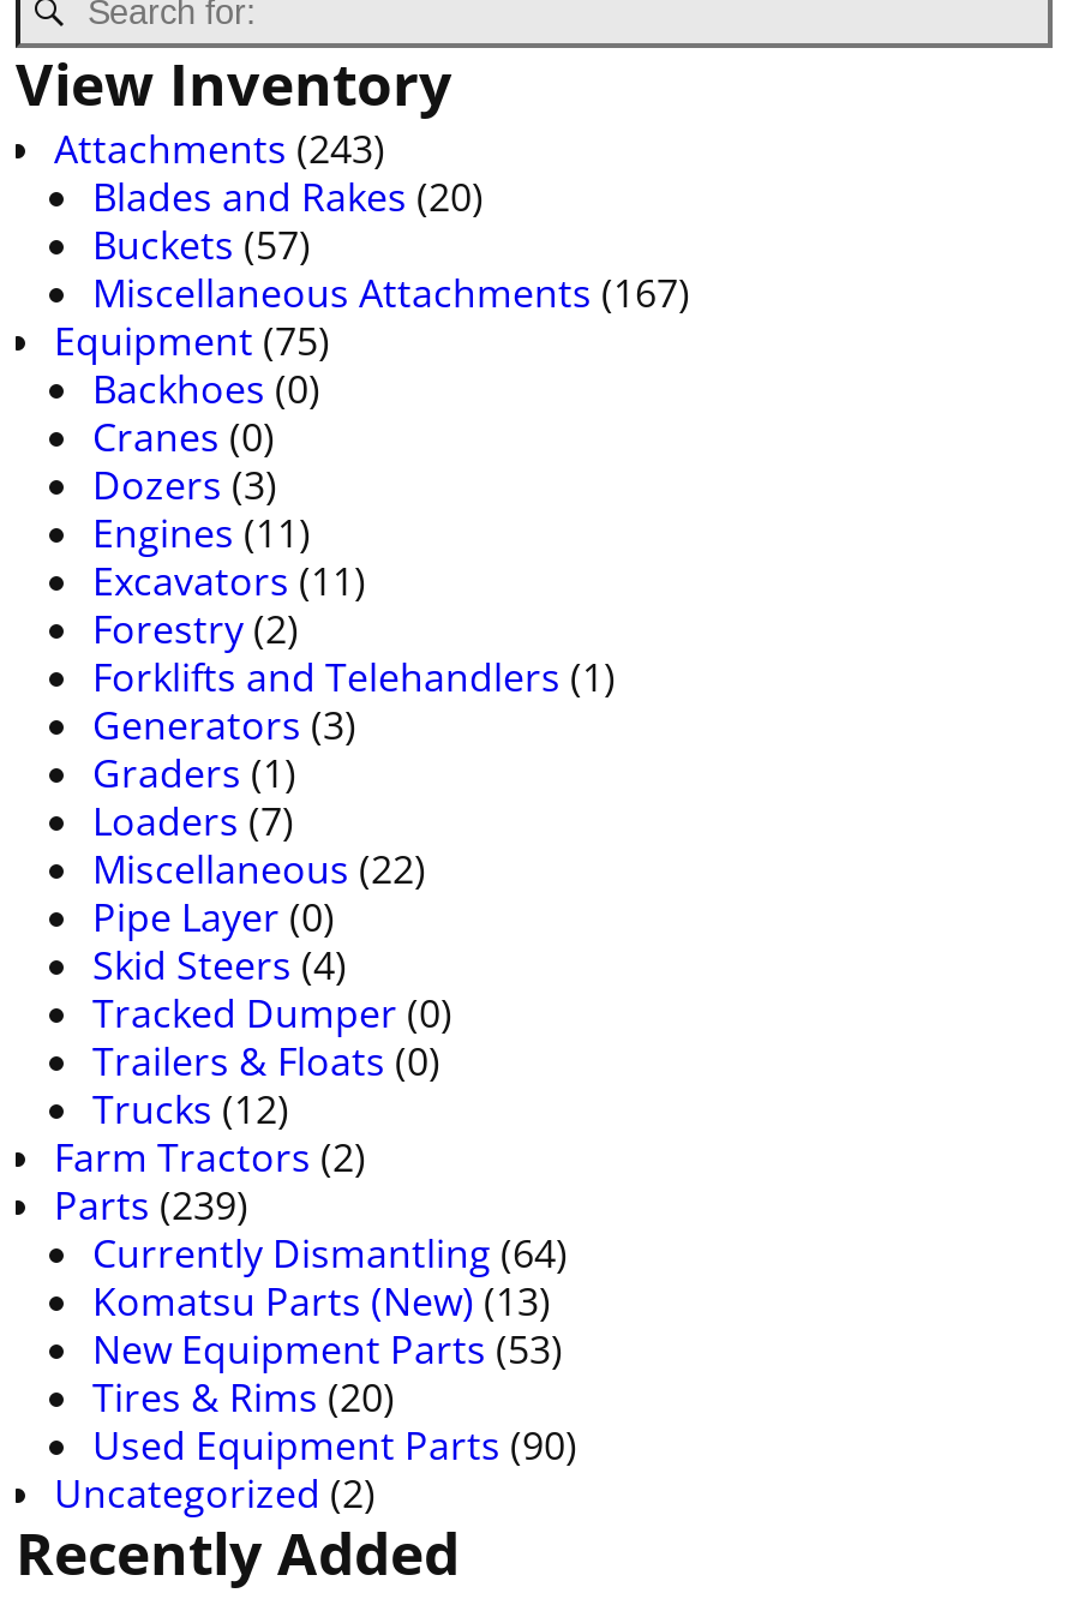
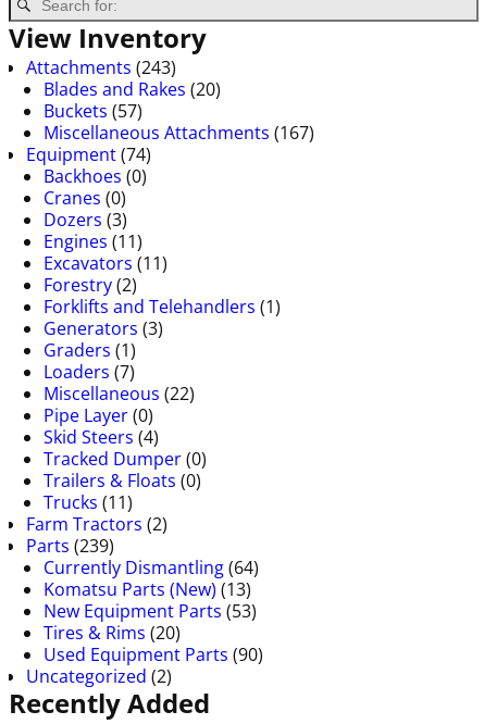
- Equipment (75)
+ Equipment (74)

- Trucks (12)
+ Trucks (11)
